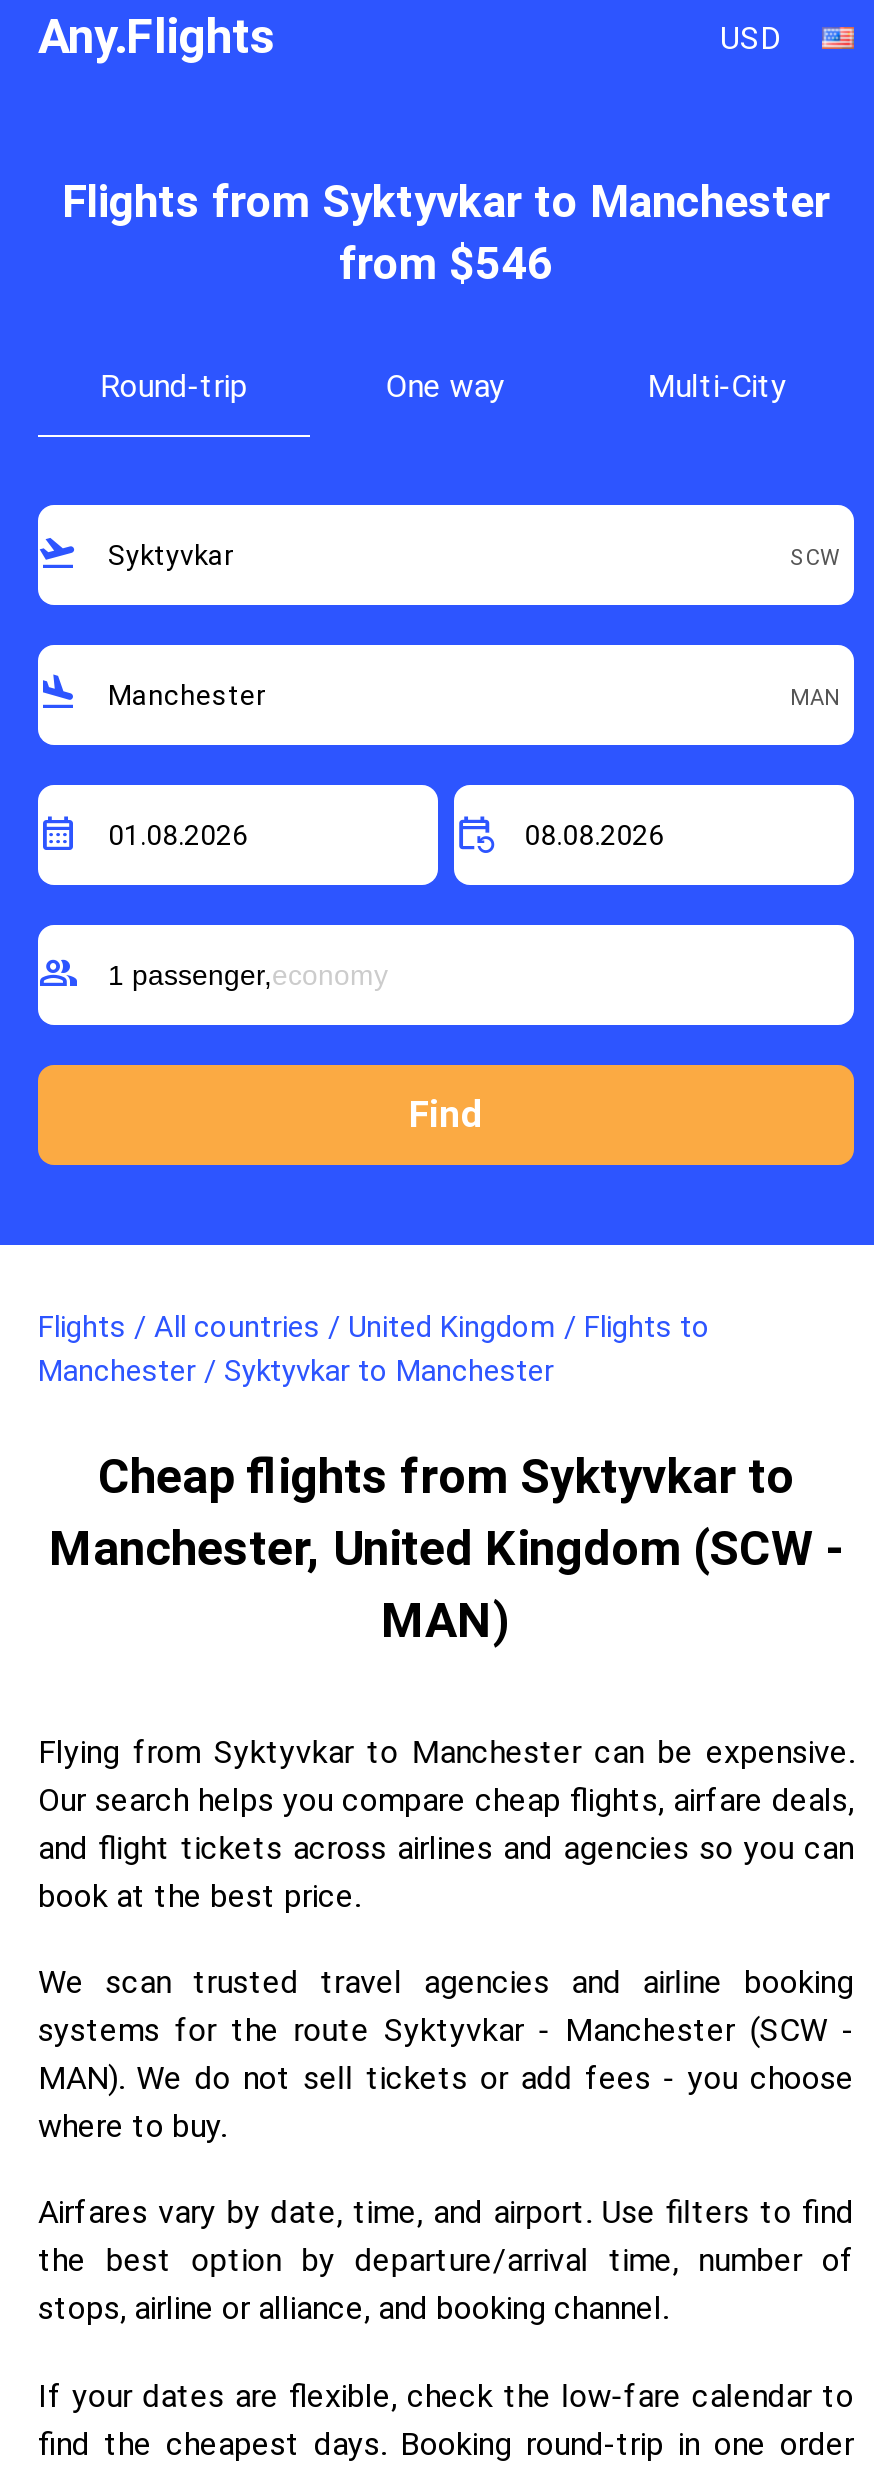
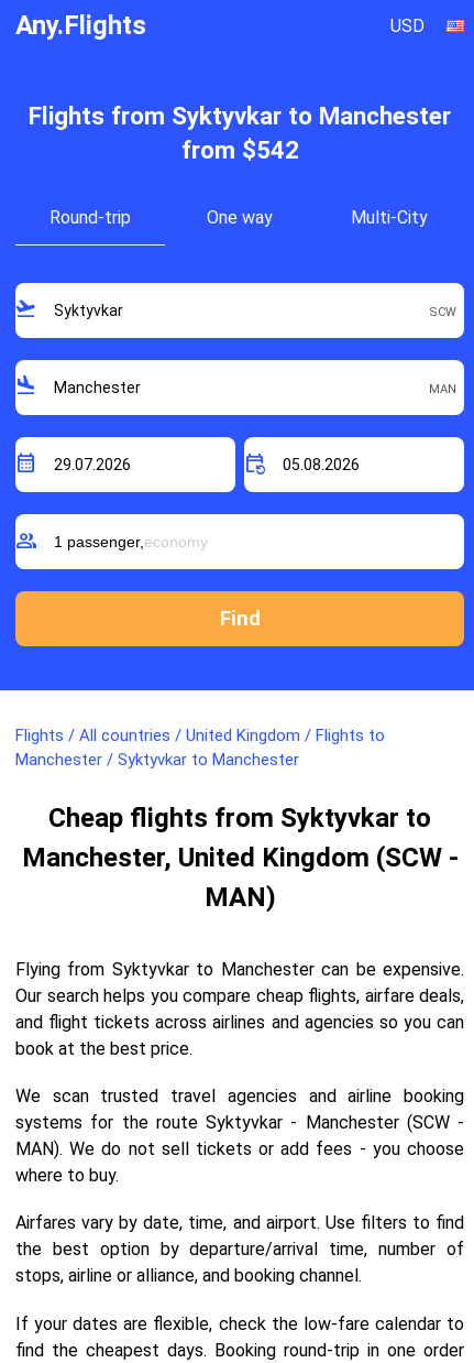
- from $546
+ from $542
